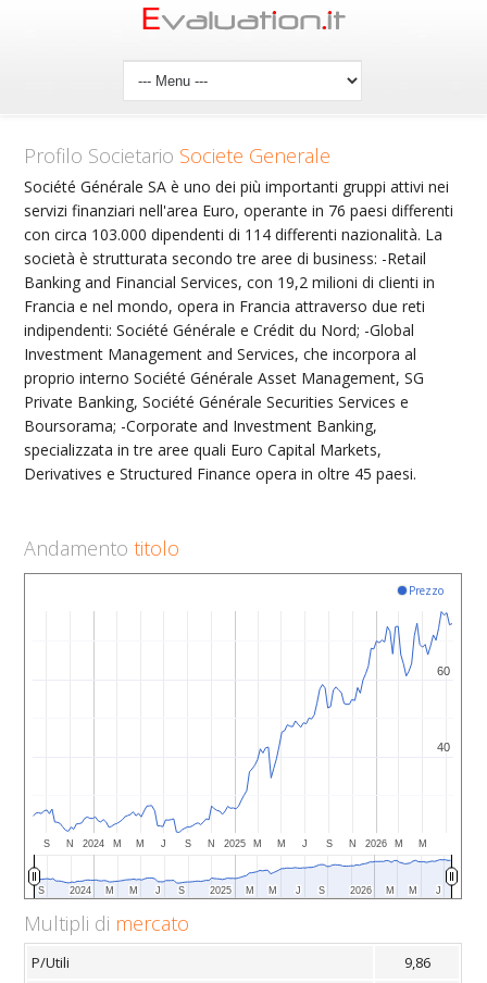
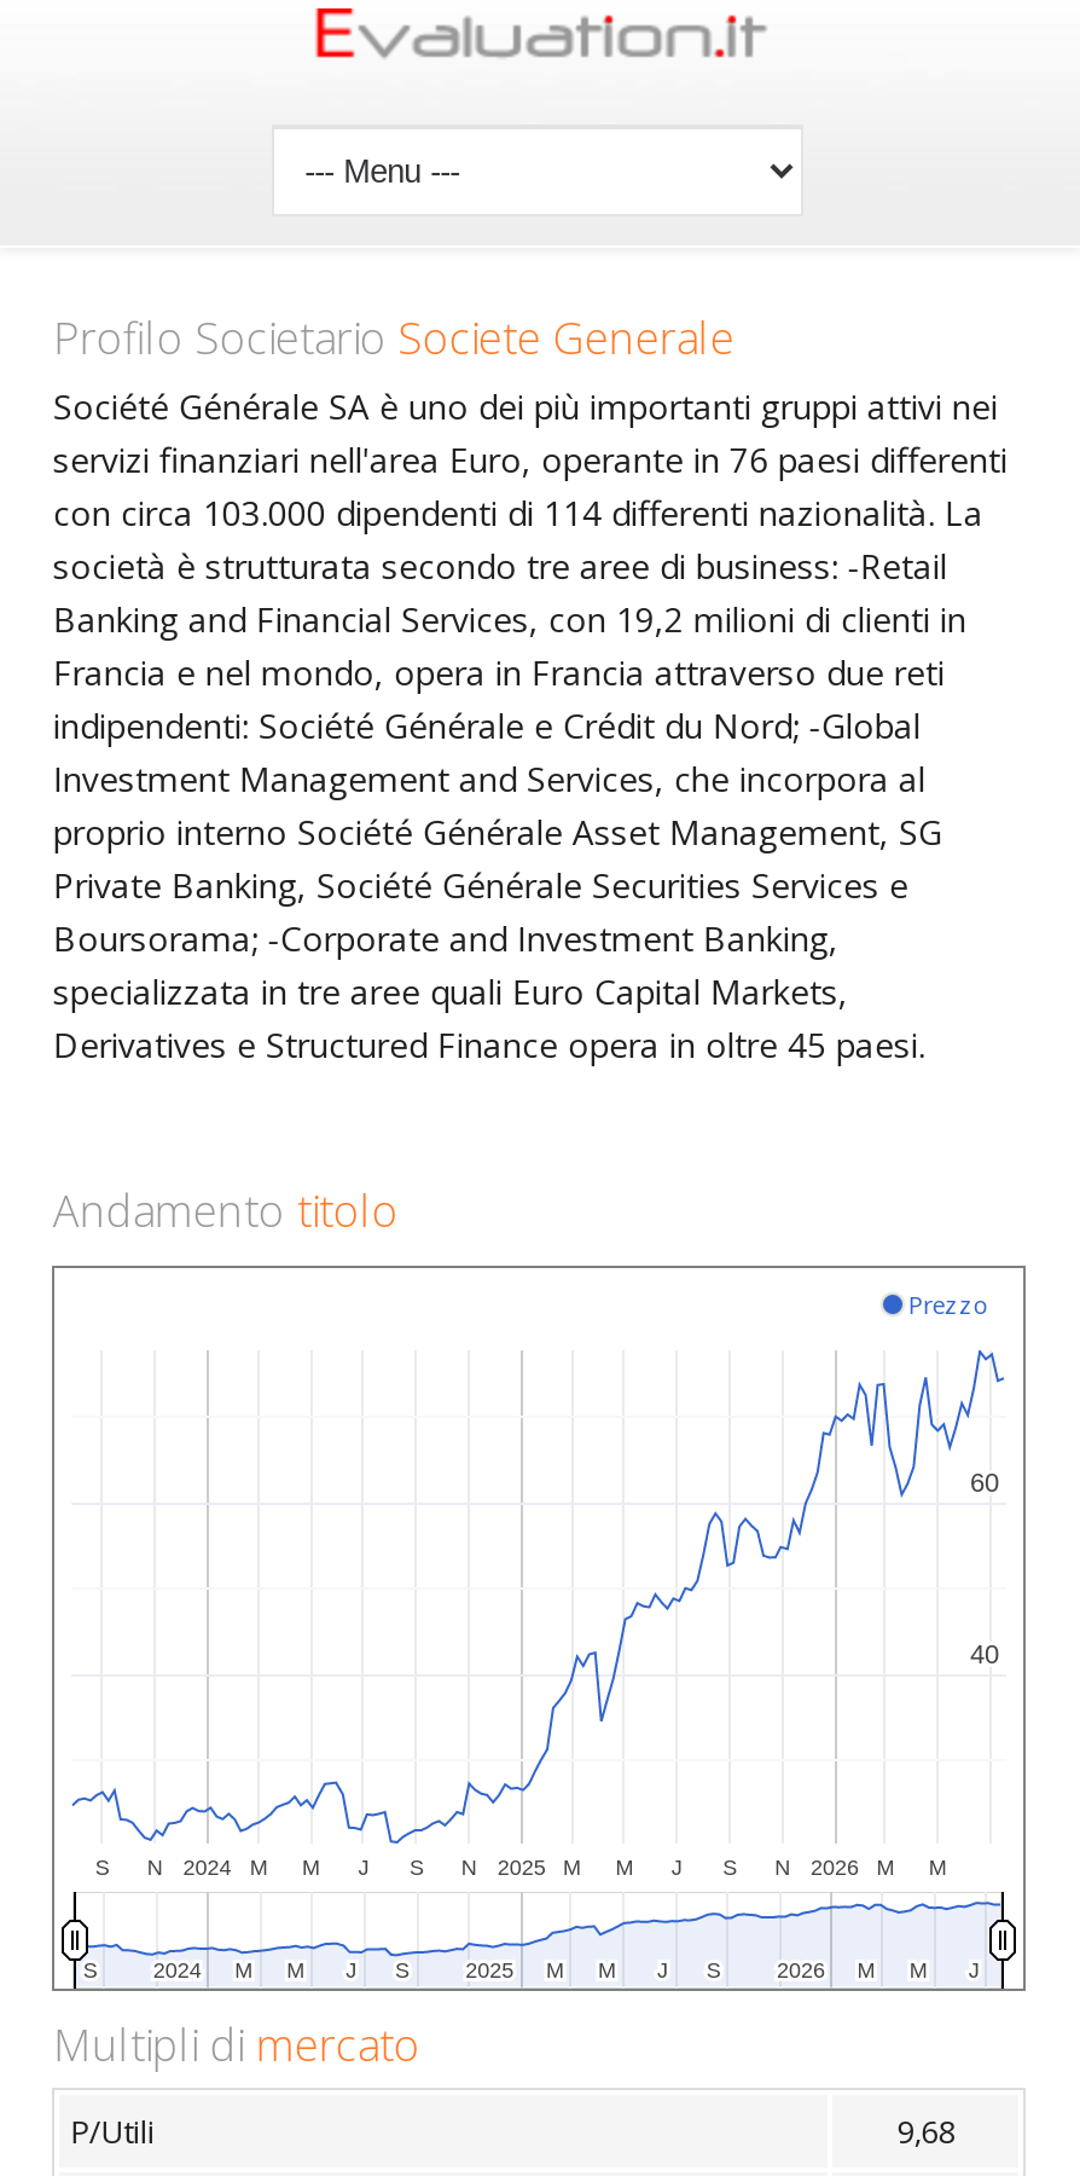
- 9,86
+ 9,68
